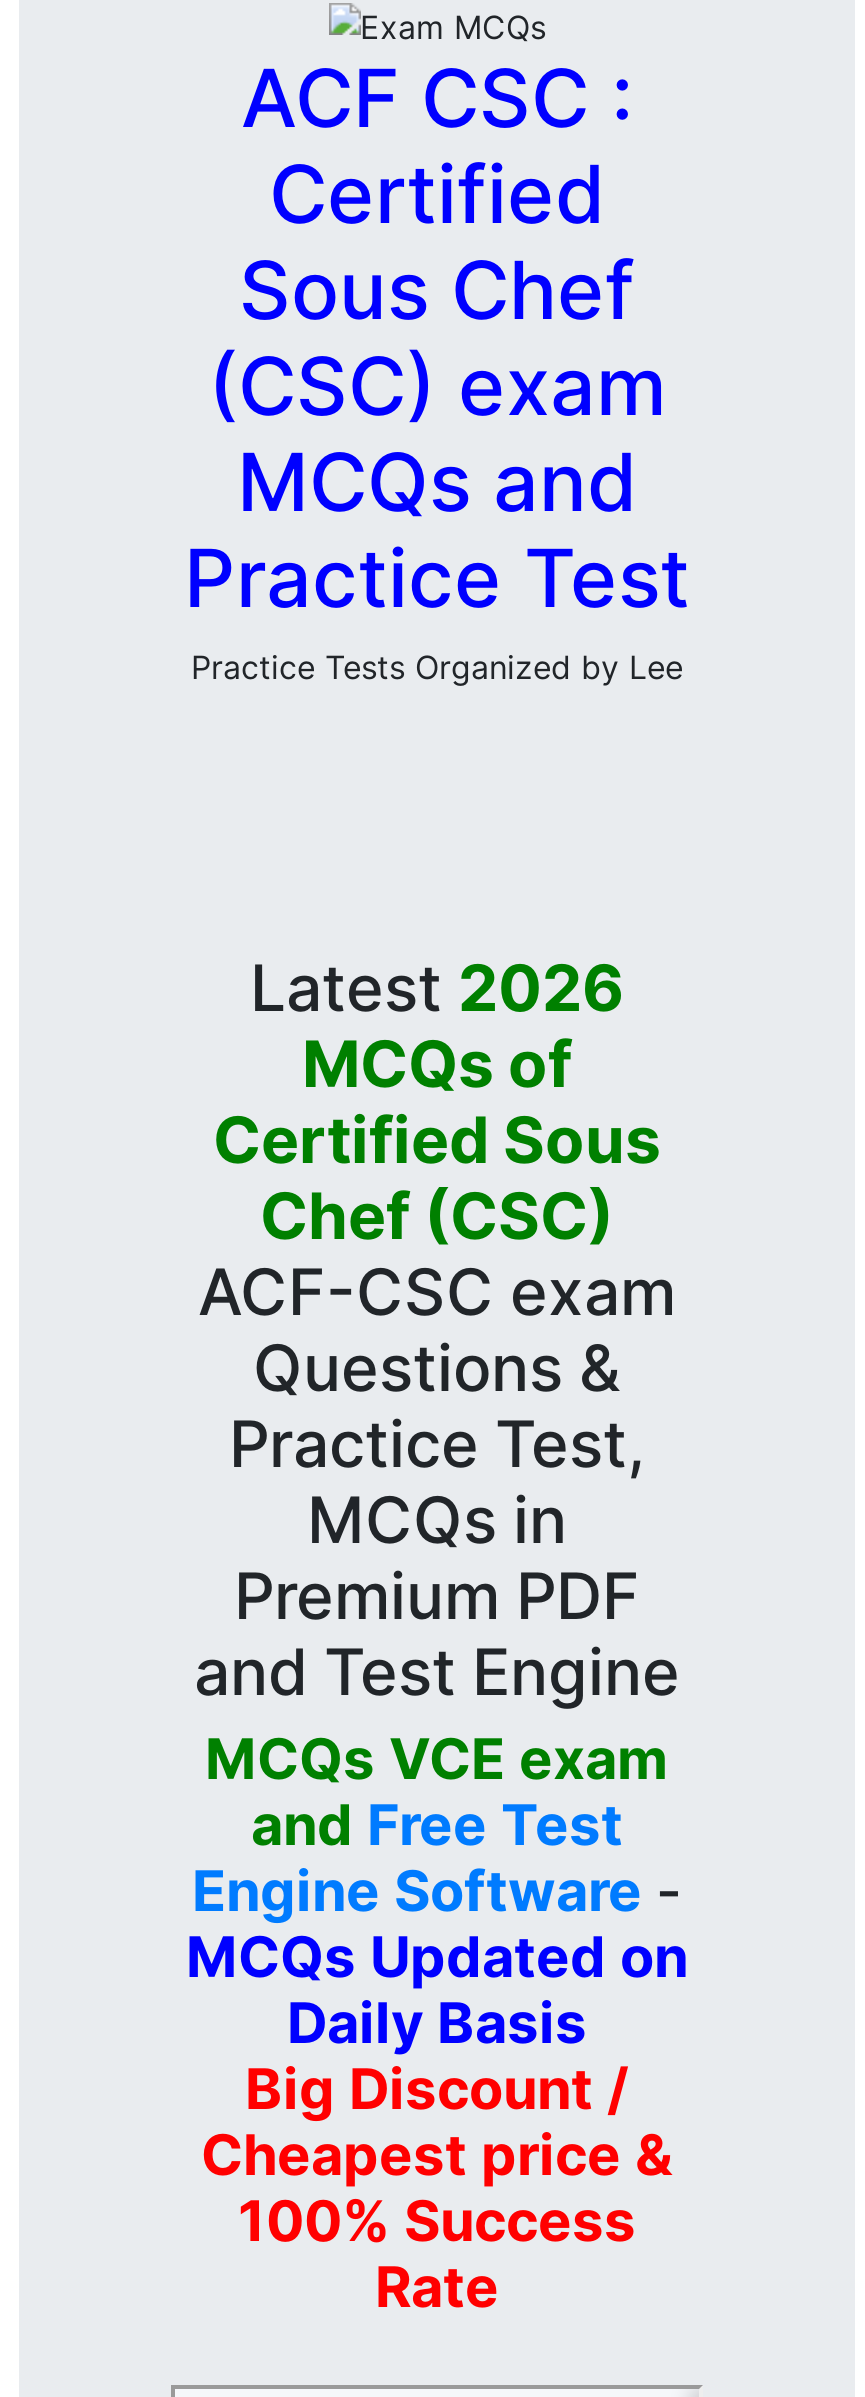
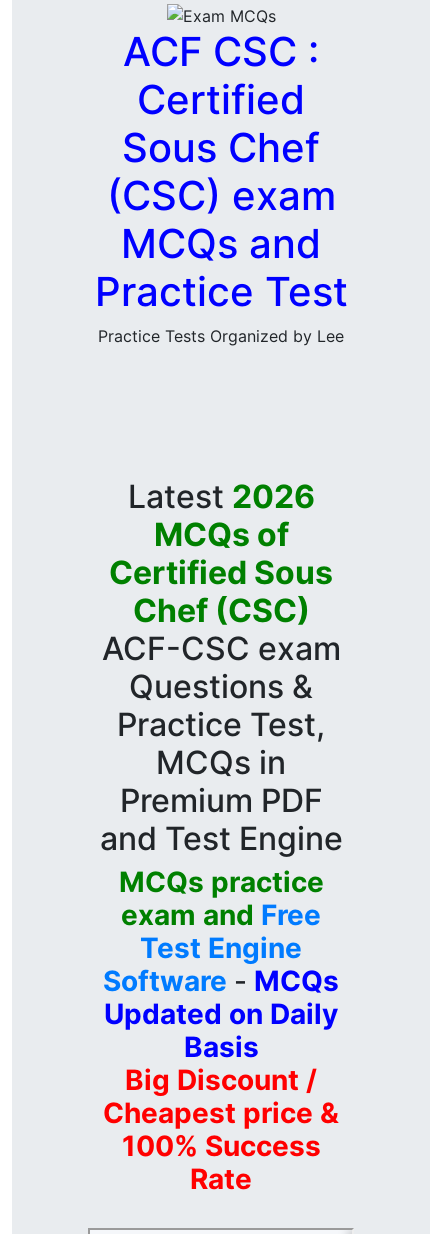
- MCQs VCE exam
- and Free Test
- Engine Software -
- MCQs Updated on
- Daily Basis
+ MCQs practice
+ exam and Free
+ Test Engine
+ Software -MCQs
+ Updated on Daily
+ Basis
